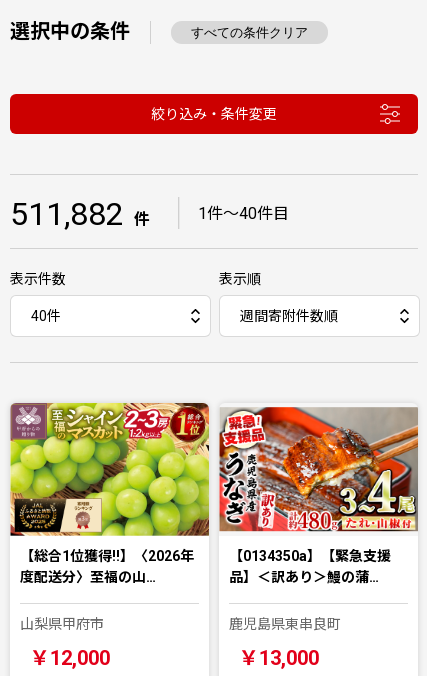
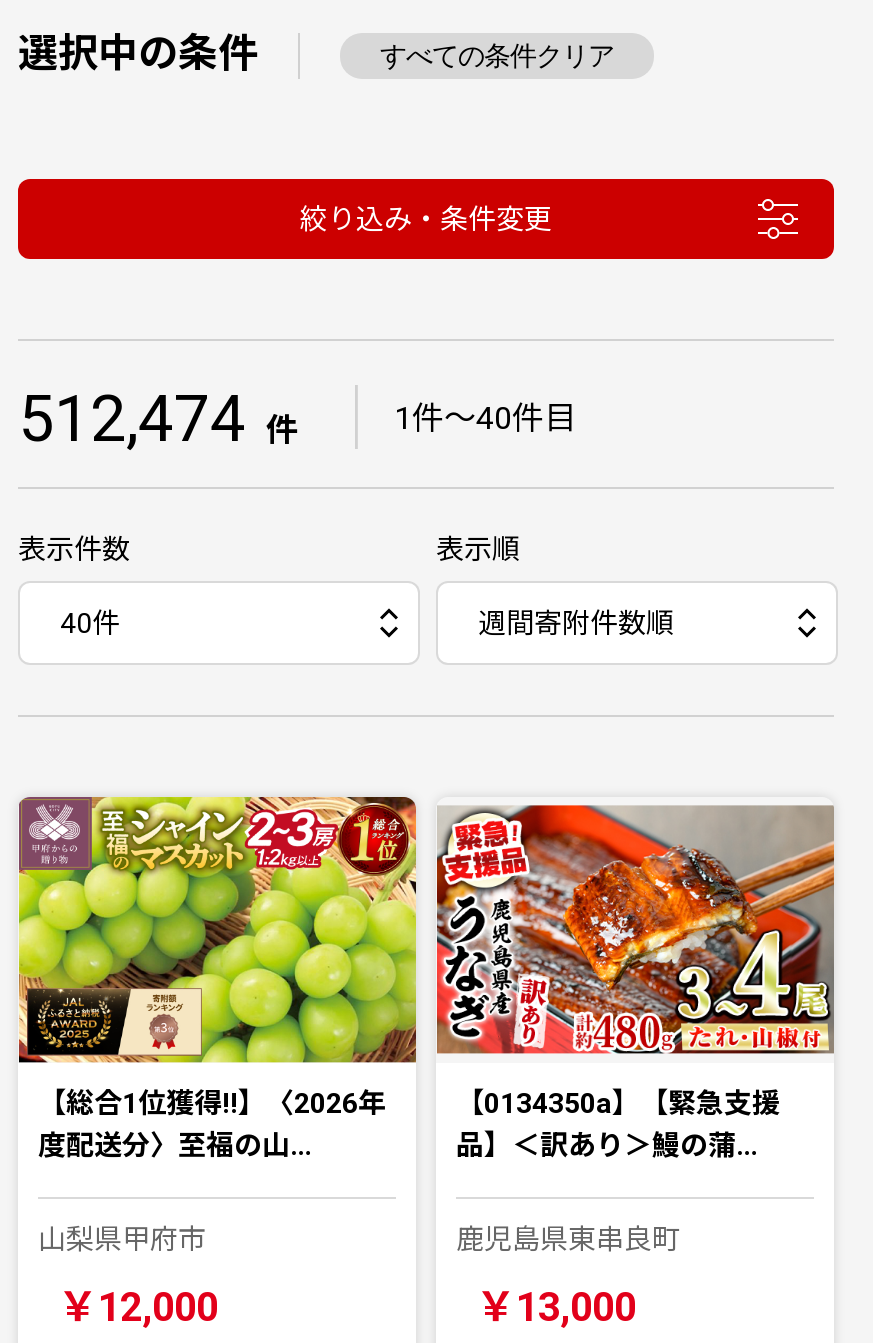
- 511,882 件 ｜ 1件〜40件目
+ 512,474 件 ｜ 1件〜40件目
